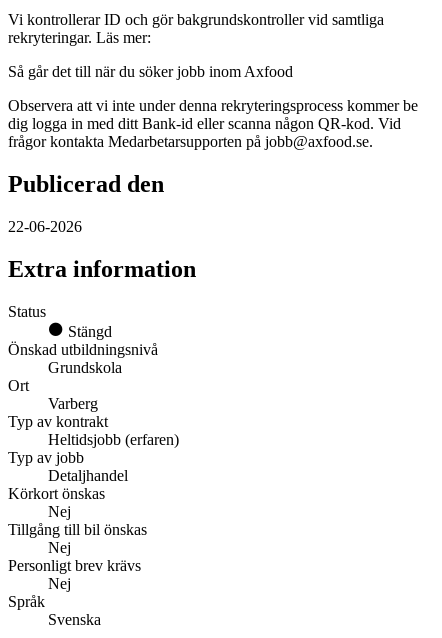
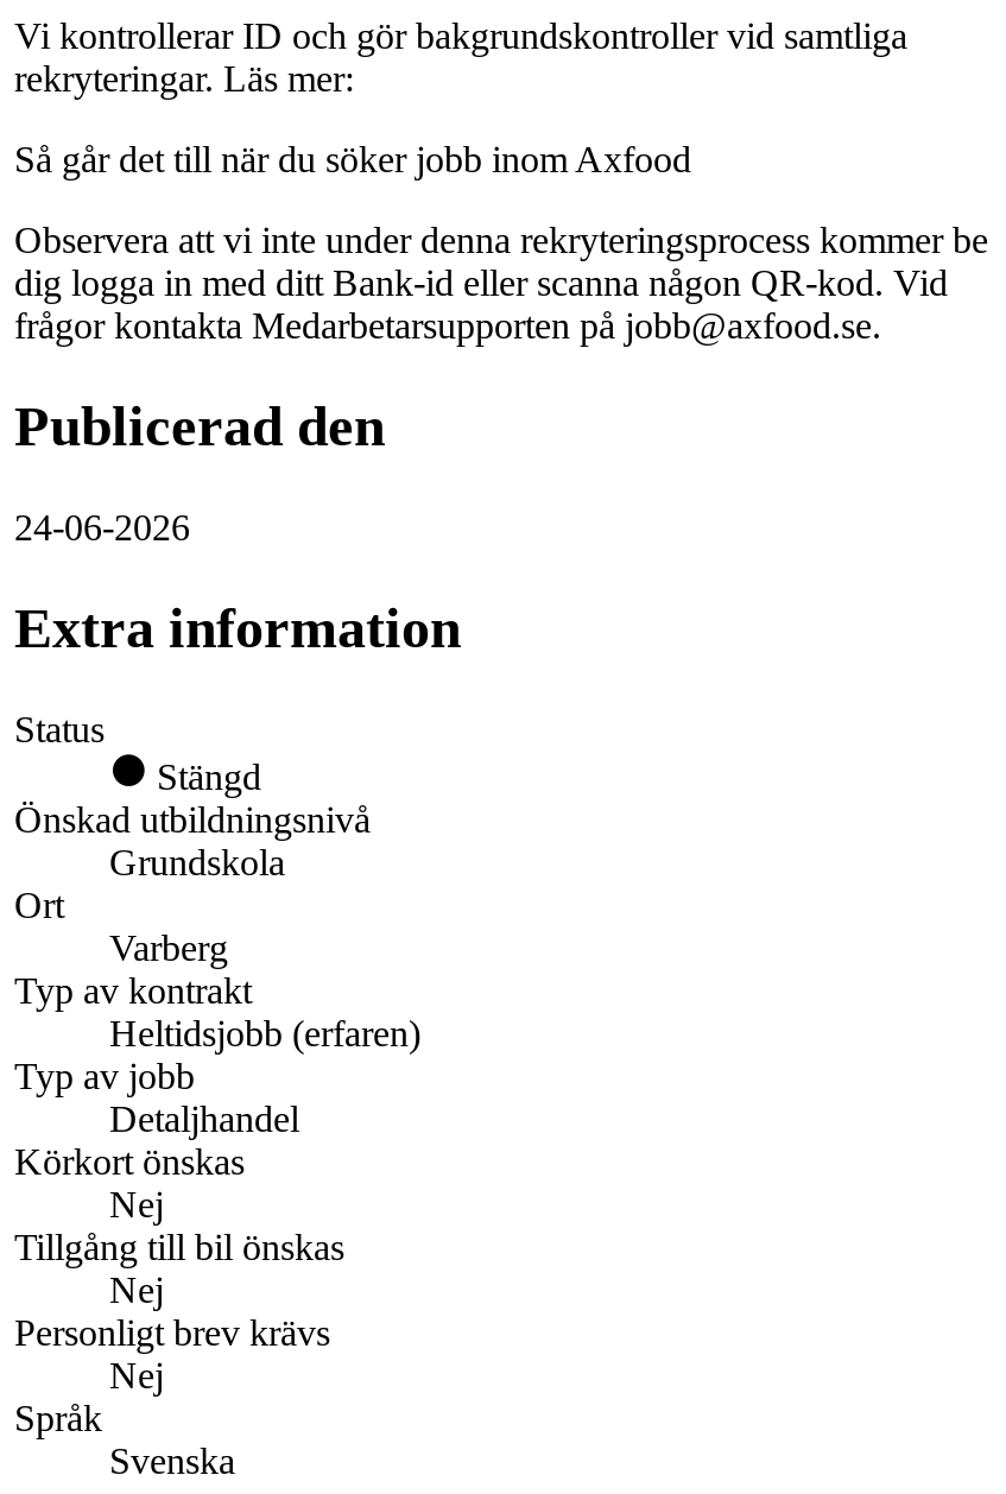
- 22-06-2026
+ 24-06-2026
